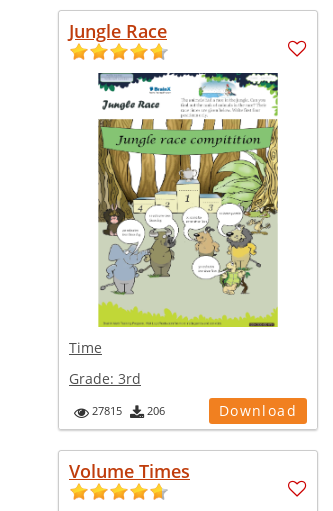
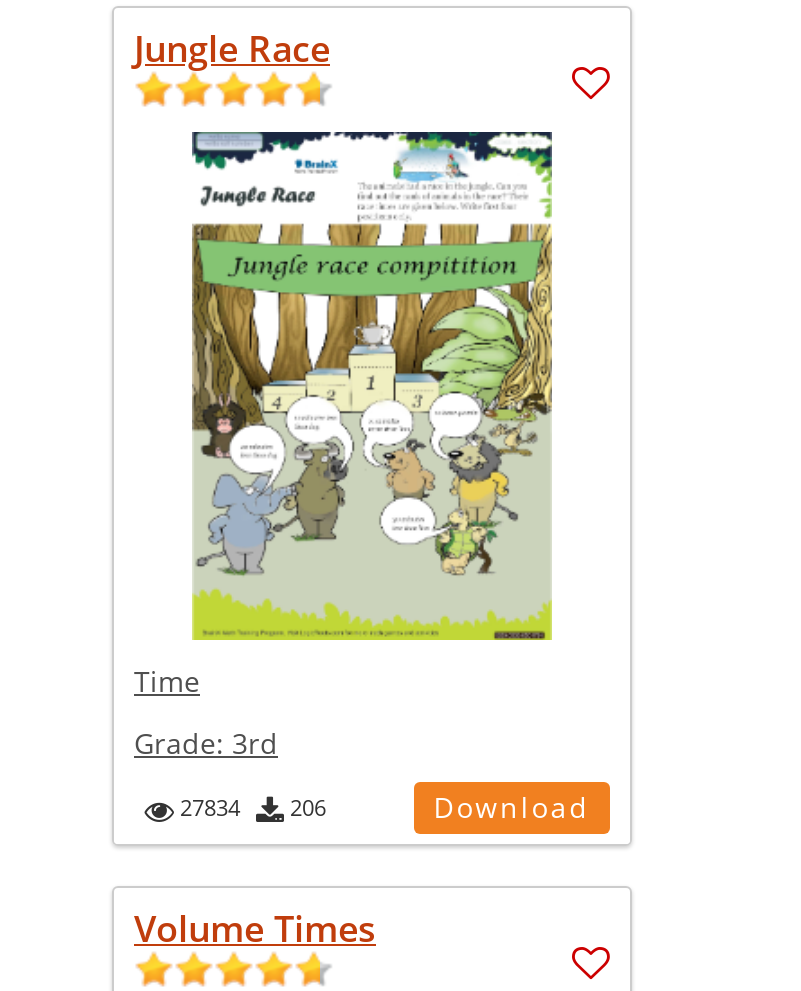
- 27815 206
+ 27834 206
